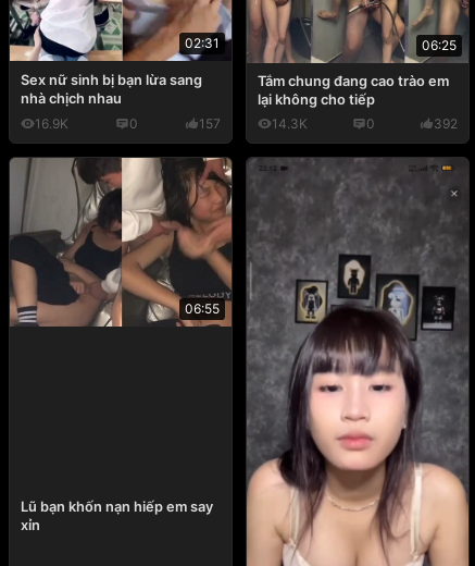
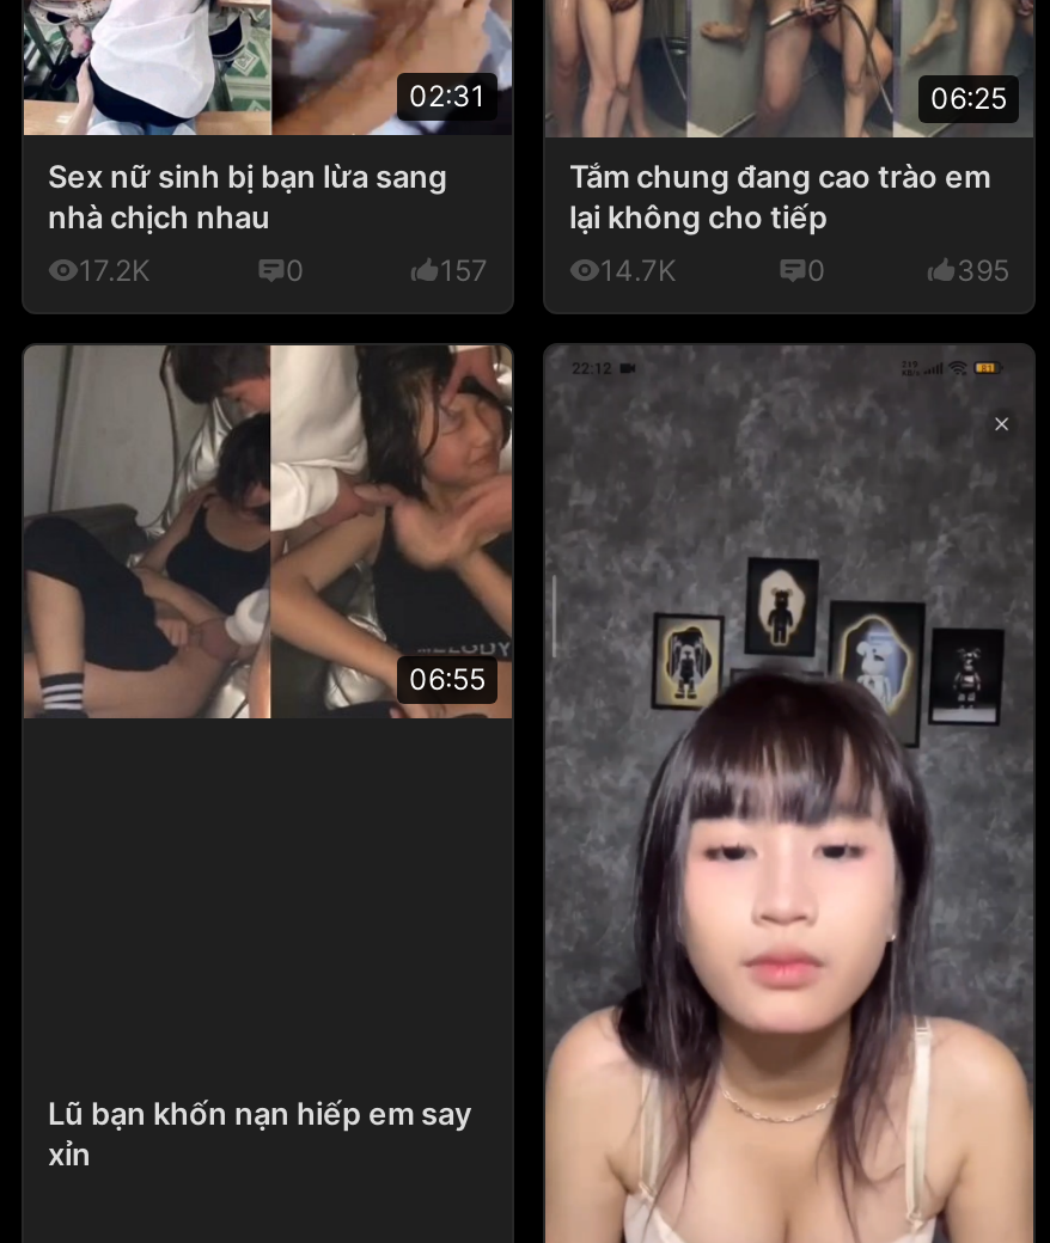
- 16.9K
+ 17.2K

- 14.3K
+ 14.7K

- 392
+ 395
